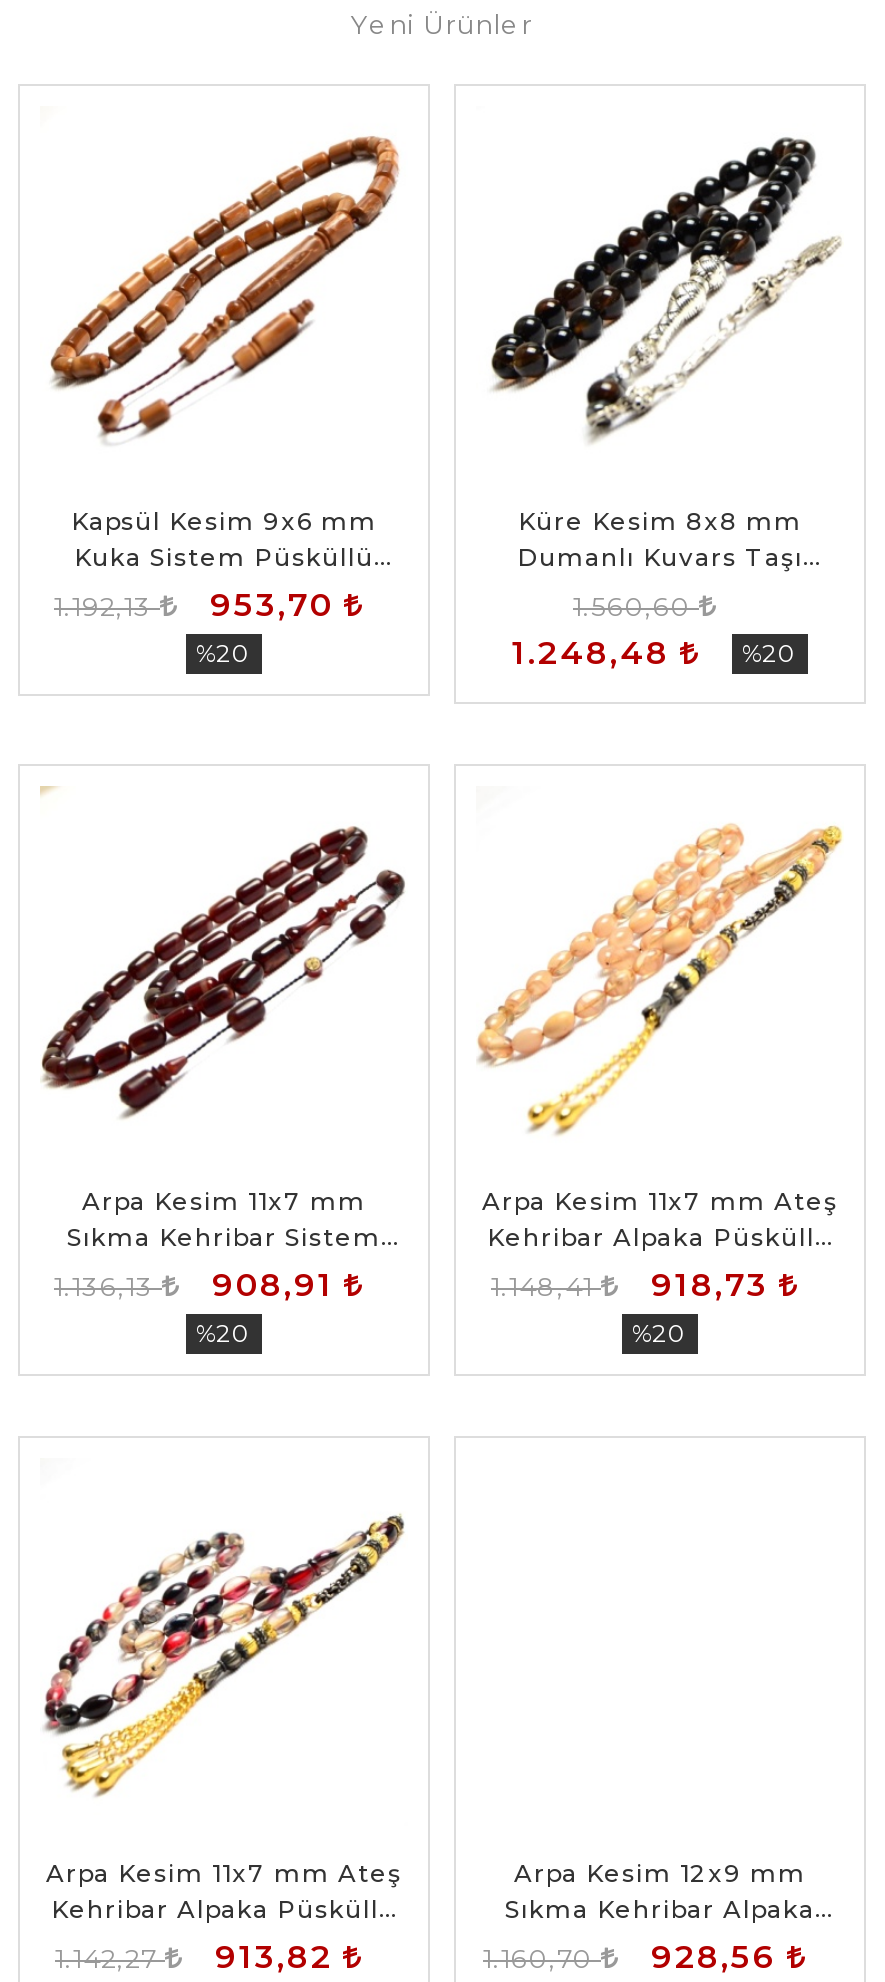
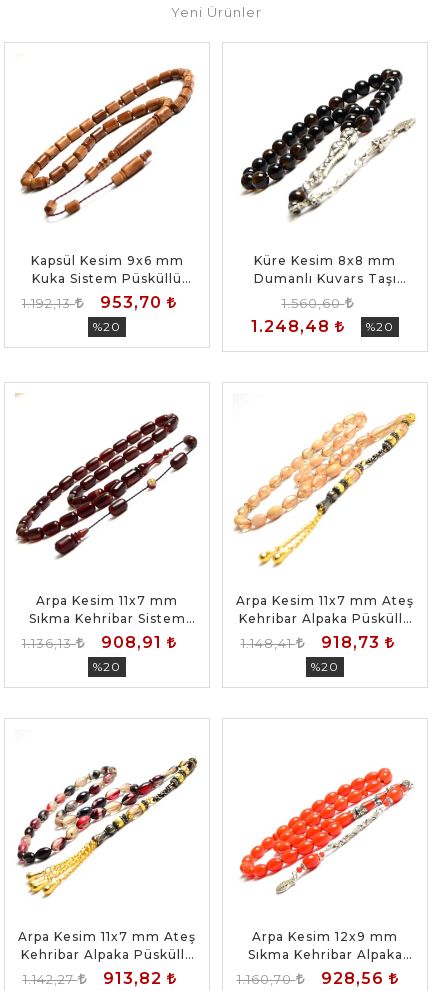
+ [image]
